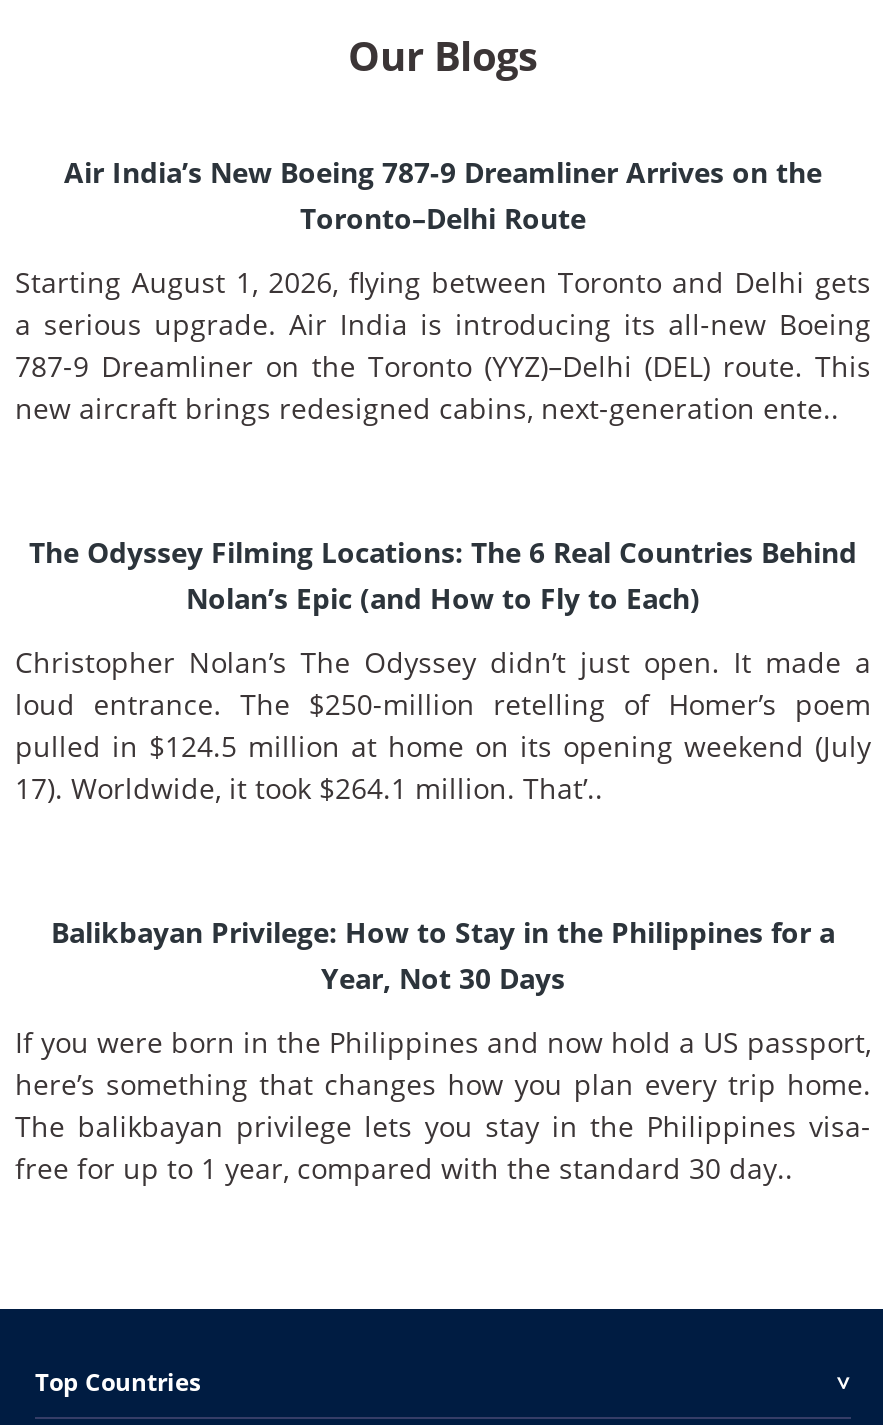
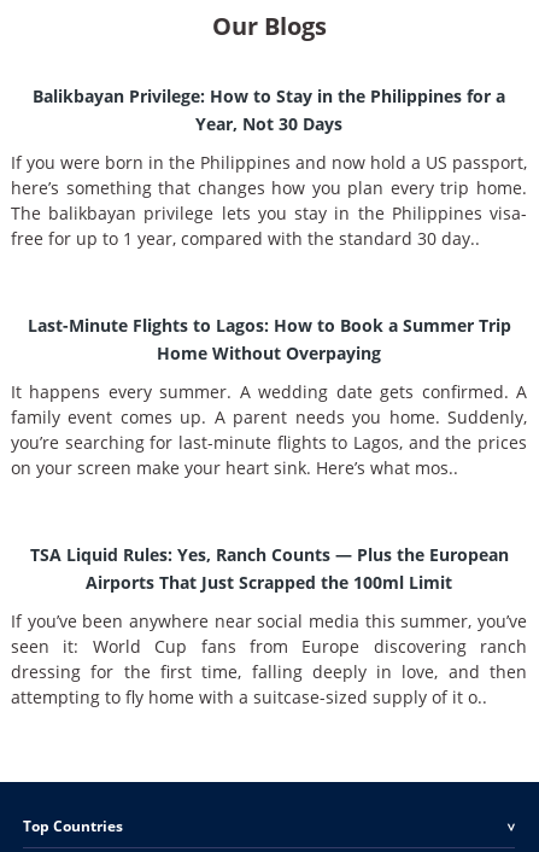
- Air India’s New Boeing 787-9 Dreamliner Arrives on the
- Toronto–Delhi Route
- Starting August 1, 2026, flying between Toronto and Delhi gets
- a serious upgrade. Air India is introducing its all-new Boeing
- 787-9 Dreamliner on the Toronto (YYZ)–Delhi (DEL) route. This
- new aircraft brings redesigned cabins, next-generation ente..

- The Odyssey Filming Locations: The 6 Real Countries Behind
- Nolan’s Epic (and How to Fly to Each)
- Christopher Nolan’s The Odyssey didn’t just open. It made a
- loud entrance. The $250-million retelling of Homer’s poem
- pulled in $124.5 million at home on its opening weekend (July
- 17). Worldwide, it took $264.1 million. That’..

moved up: Balikbayan Privilege: How to Stay in the Philippines for a | Year, Not 30 Days | If you were born in the Philippines and now hold a US passport, | here’s something that changes how you plan every trip home. | The balikbayan privilege lets you stay in the Philippines visa- | free for up to 1 year, compared with the standard 30 day..

+ Last-Minute Flights to Lagos: How to Book a Summer Trip
+ Home Without Overpaying
+ It happens every summer. A wedding date gets confirmed. A
+ family event comes up. A parent needs you home. Suddenly,
+ you’re searching for last-minute flights to Lagos, and the prices
+ on your screen make your heart sink. Here’s what mos..

+ TSA Liquid Rules: Yes, Ranch Counts — Plus the European
+ Airports That Just Scrapped the 100ml Limit
+ If you’ve been anywhere near social media this summer, you’ve
+ seen it: World Cup fans from Europe discovering ranch
+ dressing for the first time, falling deeply in love, and then
+ attempting to fly home with a suitcase-sized supply of it o..
